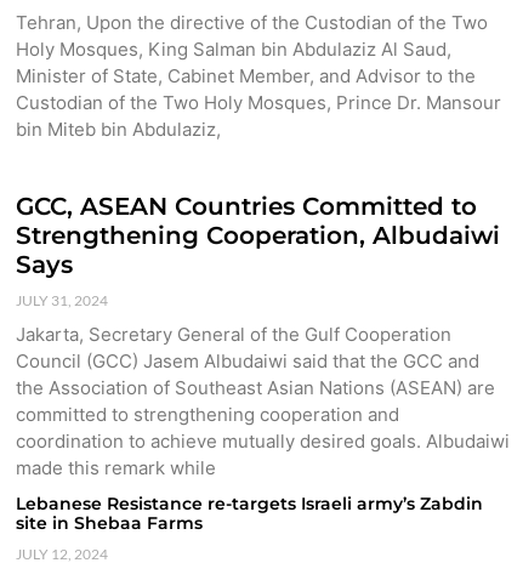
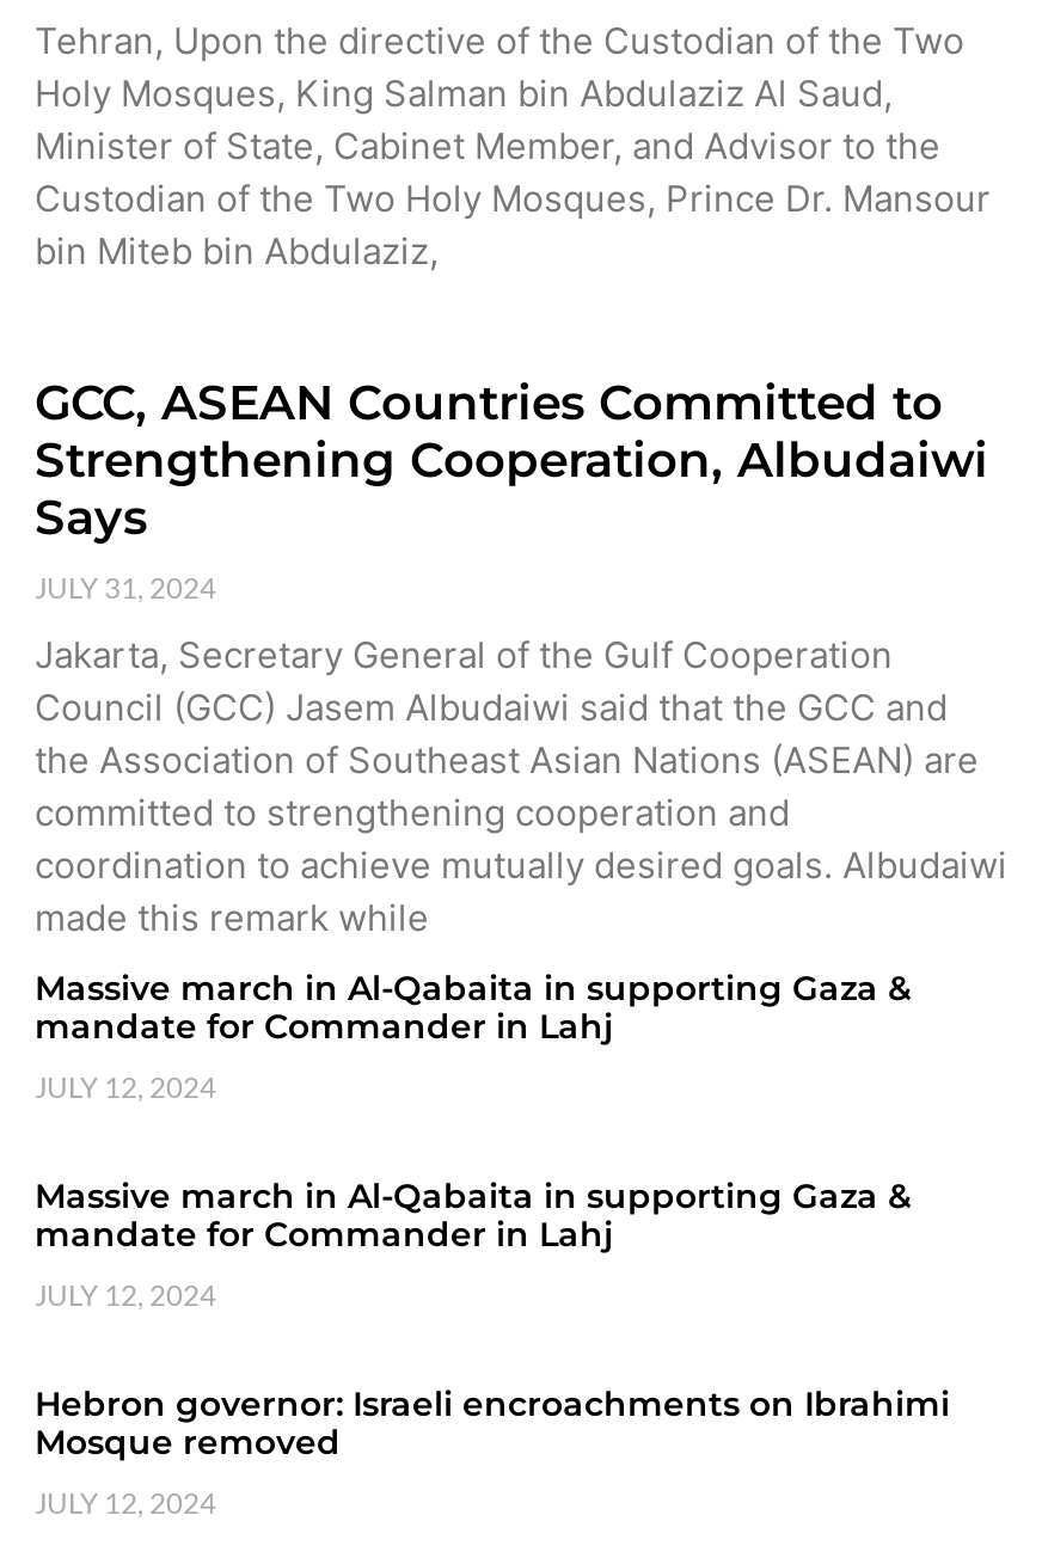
- Lebanese Resistance re-targets Israeli army’s Zabdin
- site in Shebaa Farms
+ Massive march in Al-Qabaita in supporting Gaza &
+ mandate for Commander in Lahj
+ JULY 12, 2024
+ Massive march in Al-Qabaita in supporting Gaza &
+ mandate for Commander in Lahj
+ JULY 12, 2024
+ Hebron governor: Israeli encroachments on Ibrahimi
+ Mosque removed
